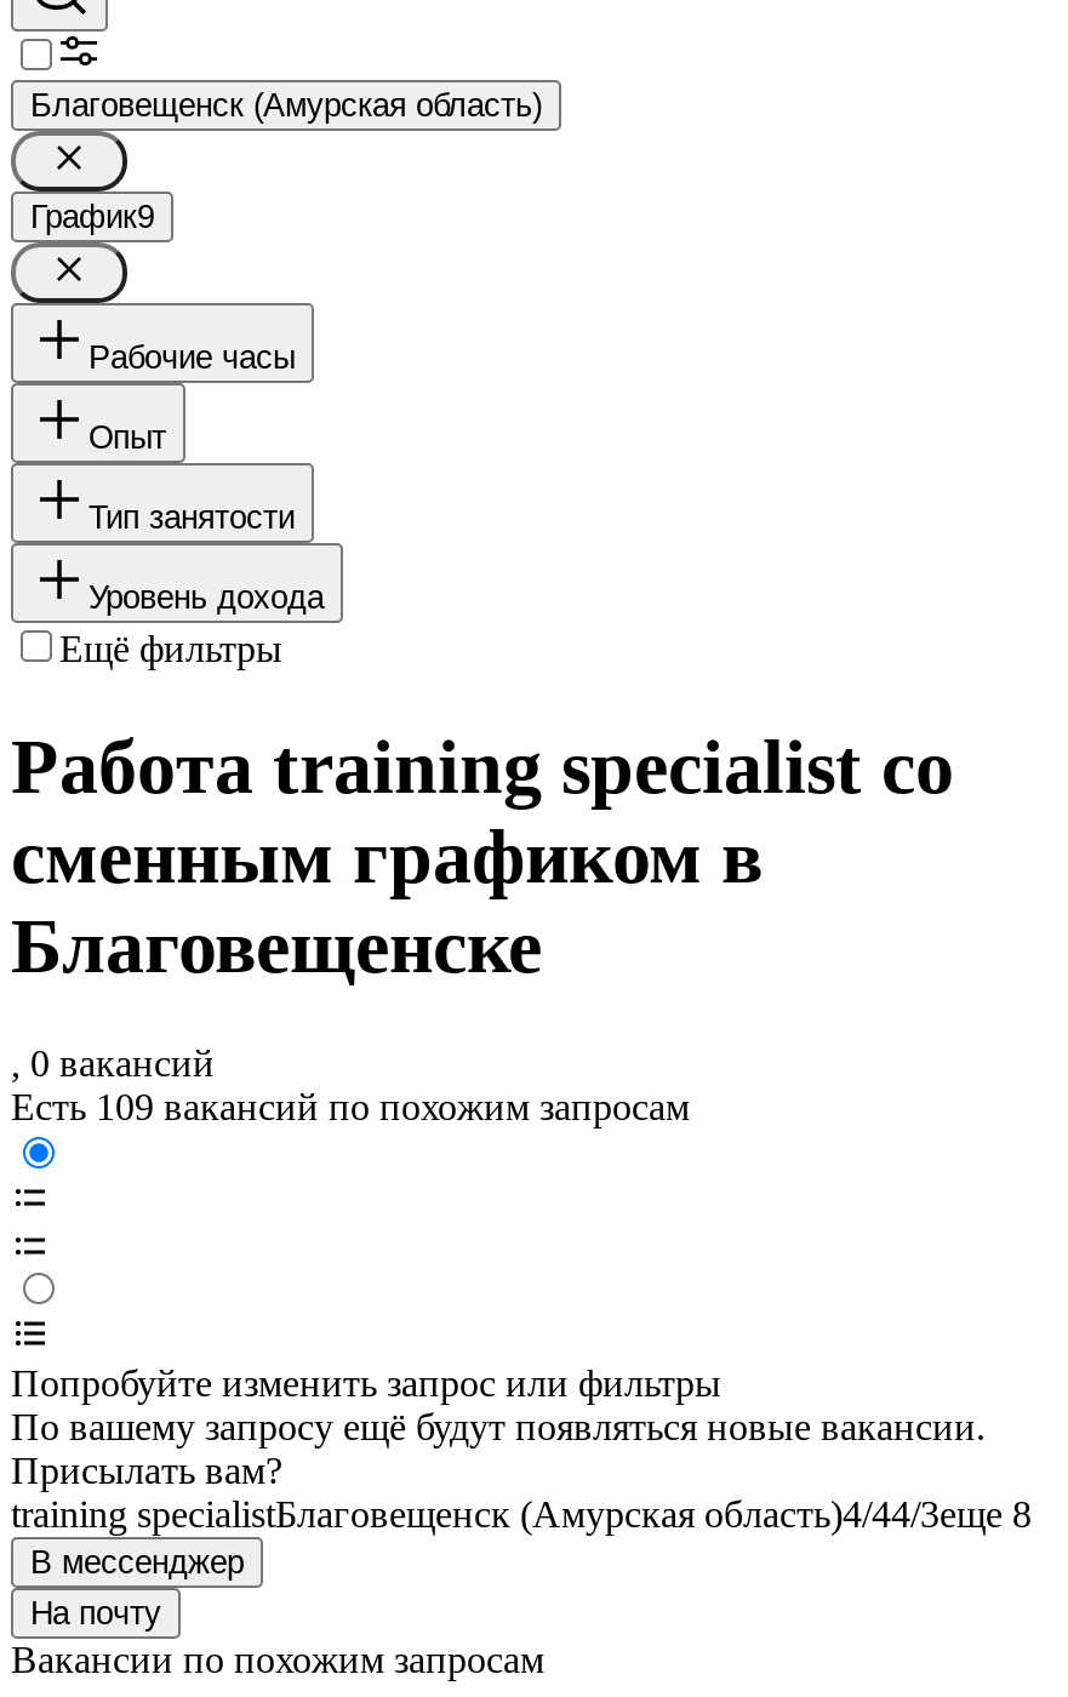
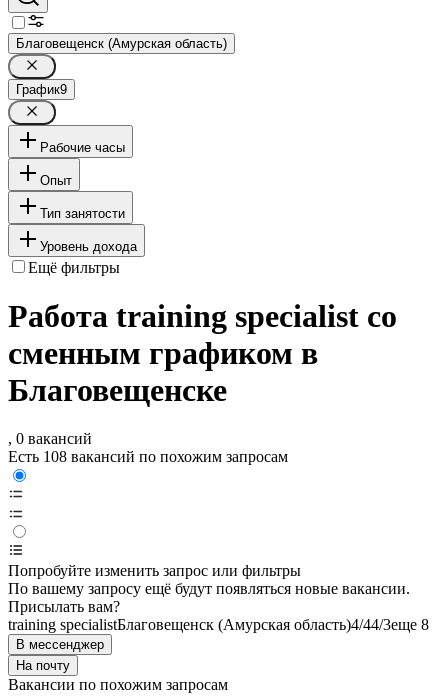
- Есть 109 вакансий по похожим запросам
+ Есть 108 вакансий по похожим запросам
